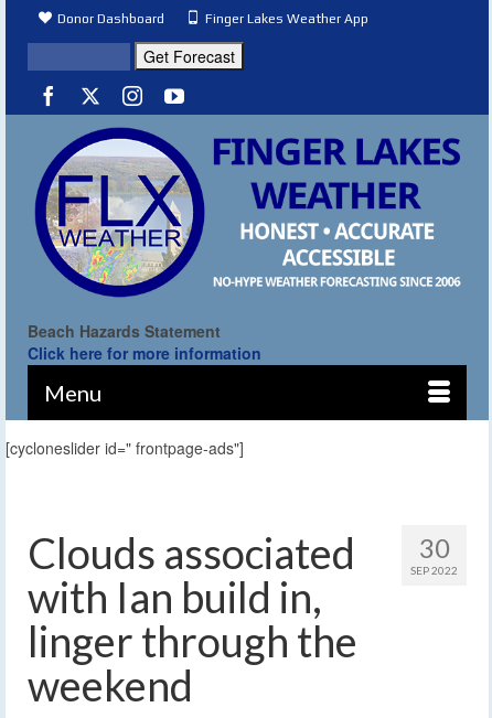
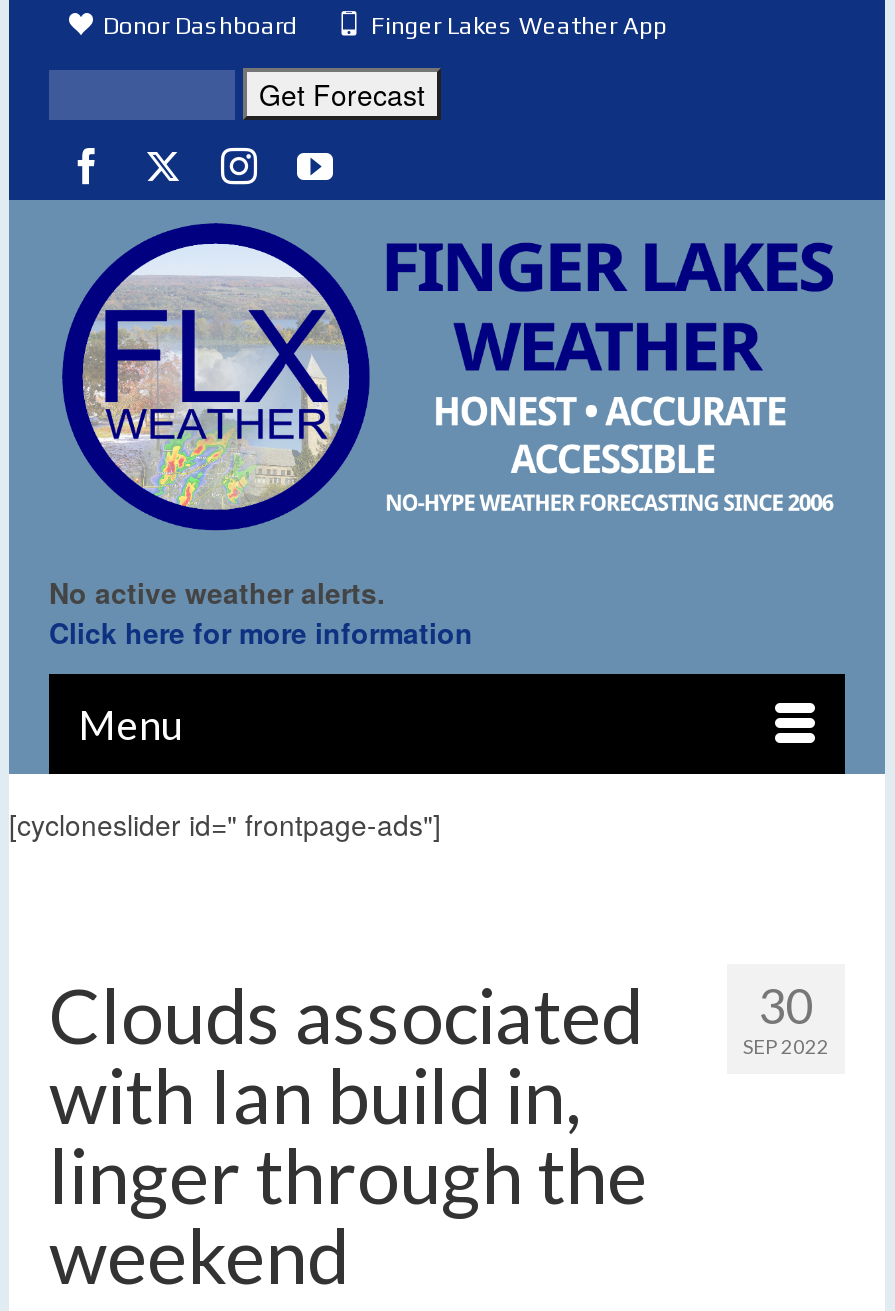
- Beach Hazards Statement
+ No active weather alerts.
